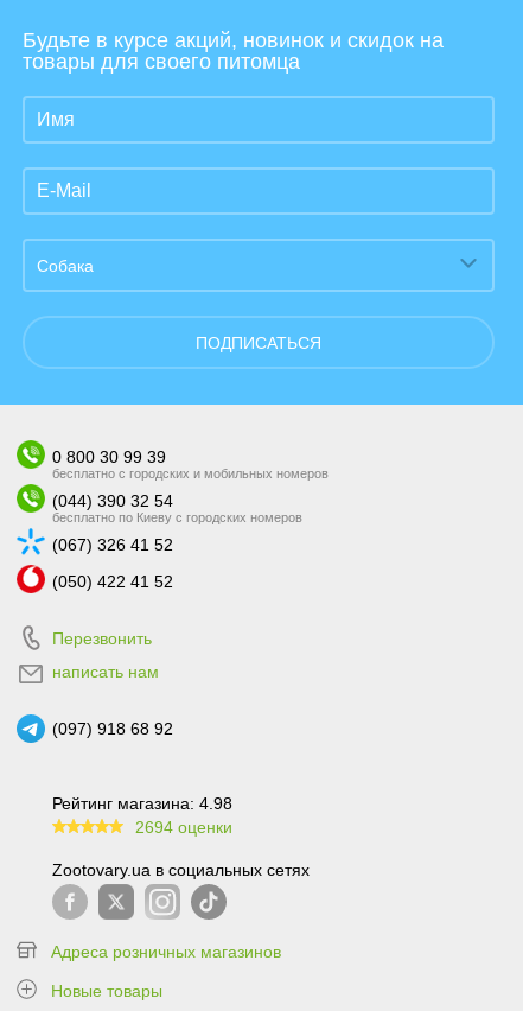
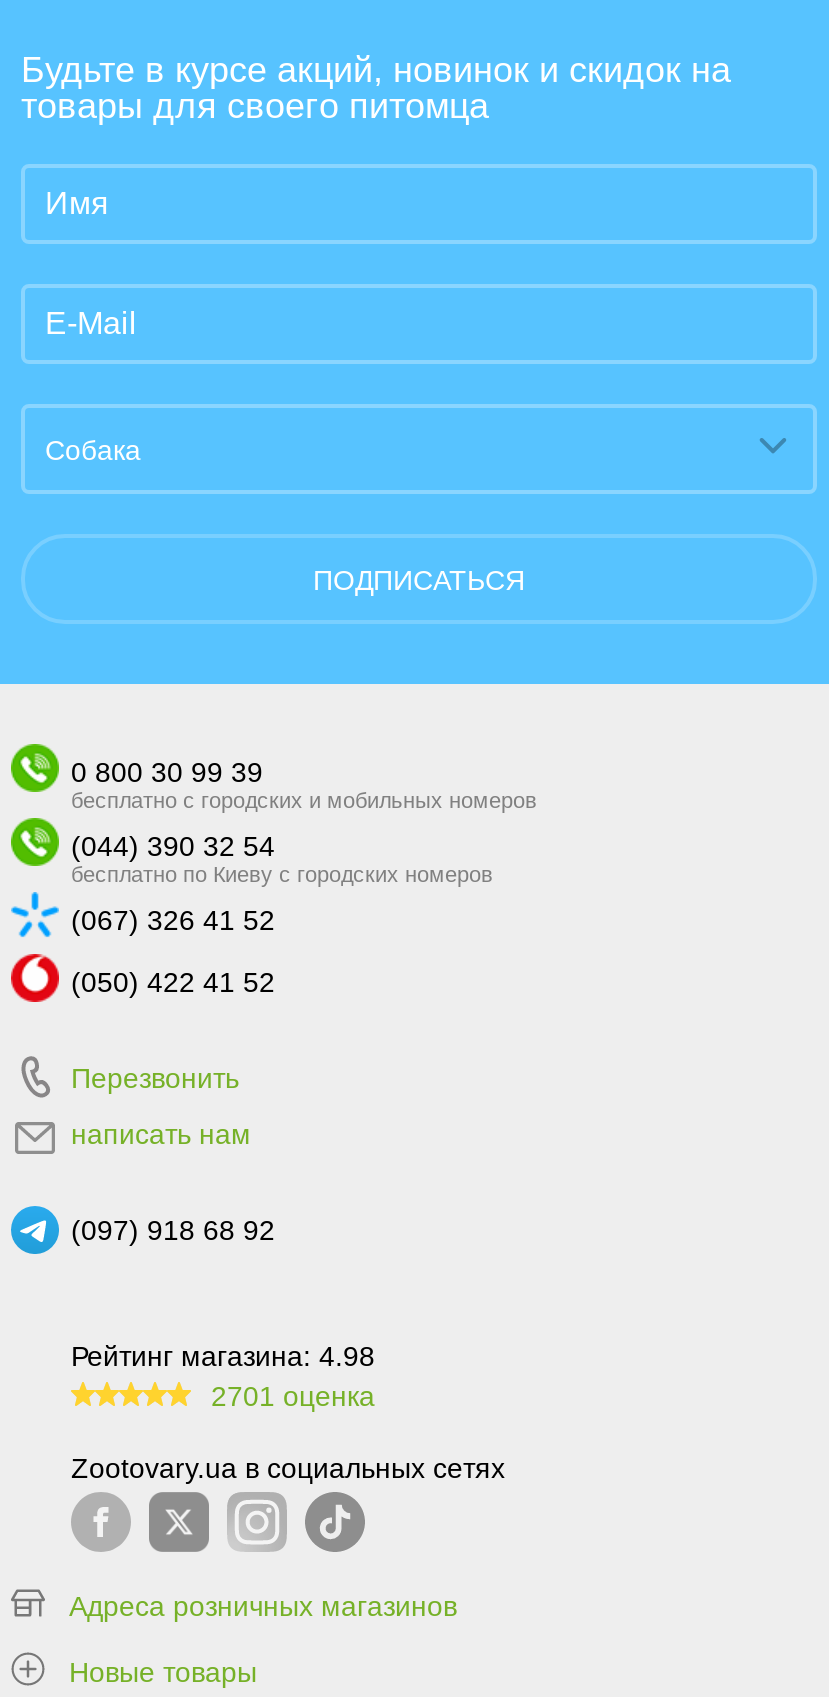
- 2694 оценки
+ 2701 оценка
